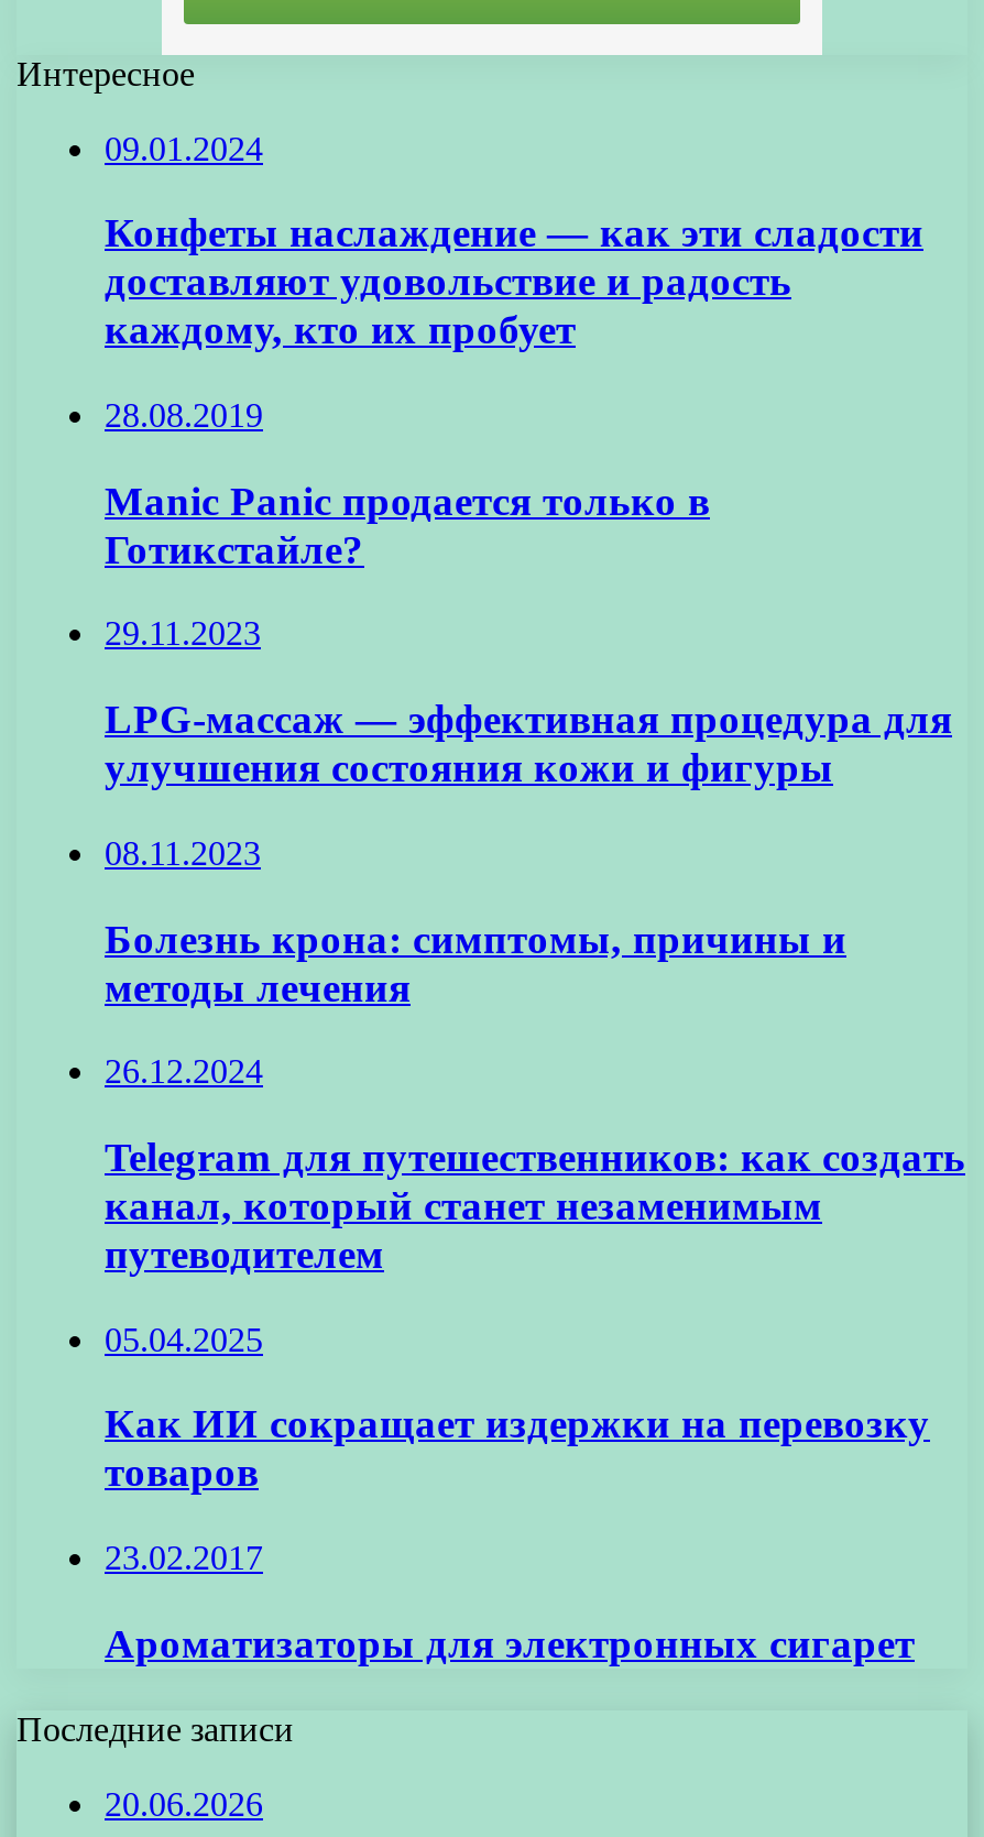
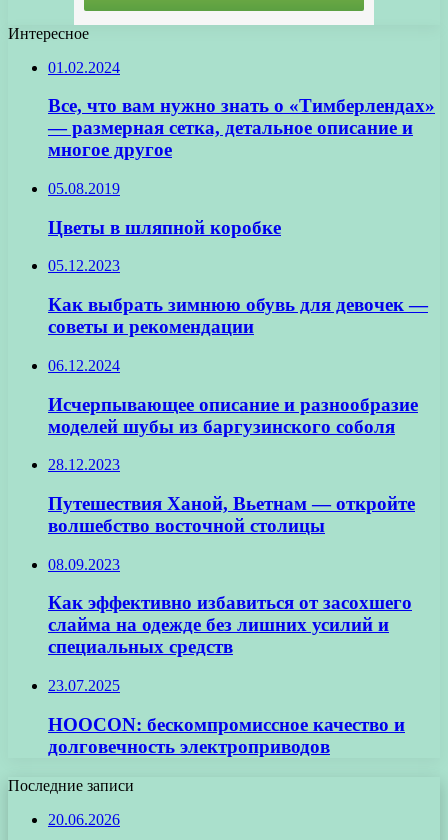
- 09.01.2024
+ 01.02.2024

- Конфеты наслаждение — как эти сладости
- доставляют удовольствие и радость
- каждому, кто их пробует
+ Все, что вам нужно знать о «Тимберлендах»
+ — размерная сетка, детальное описание и
+ многое другое

- 28.08.2019
+ 05.08.2019

- Manic Panic продается только в
- Готикстайле?
+ Цветы в шляпной коробке

- 29.11.2023
+ 05.12.2023

- LPG-массаж — эффективная процедура для
- улучшения состояния кожи и фигуры
+ Как выбрать зимнюю обувь для девочек —
+ советы и рекомендации

- 08.11.2023
+ 06.12.2024

- Болезнь крона: симптомы, причины и
- методы лечения
+ Исчерпывающее описание и разнообразие
+ моделей шубы из баргузинского соболя

- 26.12.2024
+ 28.12.2023

- Telegram для путешественников: как создать
- канал, который станет незаменимым
- путеводителем
+ Путешествия Ханой, Вьетнам — откройте
+ волшебство восточной столицы

- 05.04.2025
+ 08.09.2023

- Как ИИ сокращает издержки на перевозку
- товаров
+ Как эффективно избавиться от засохшего
+ слайма на одежде без лишних усилий и
+ специальных средств

- 23.02.2017
+ 23.07.2025

- Ароматизаторы для электронных сигарет
+ HOOCON: бескомпромиссное качество и
+ долговечность электроприводов
